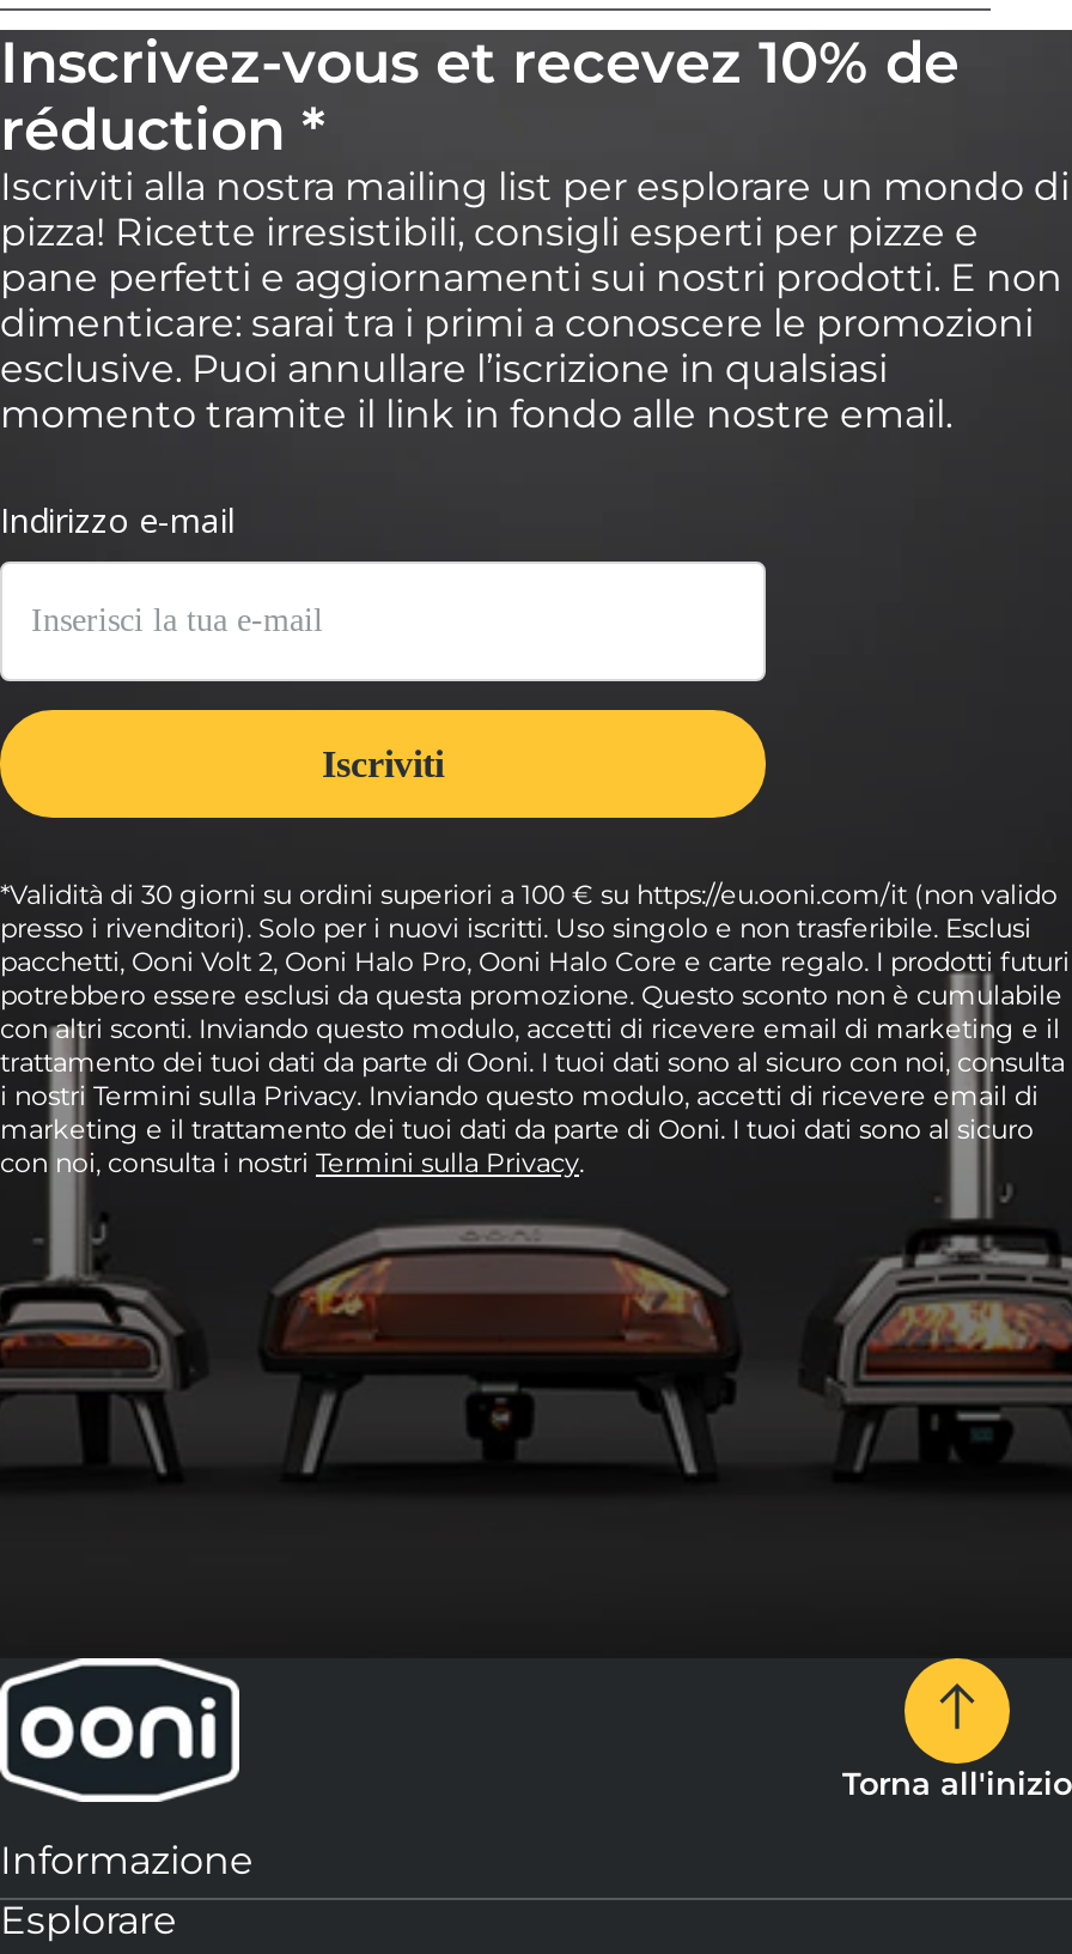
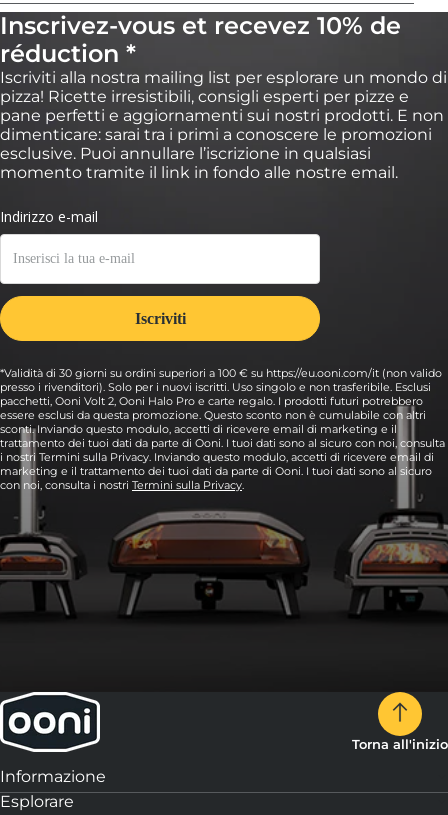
- pacchetti, Ooni Volt 2, Ooni Halo Pro, Ooni Halo Core e carte regalo. I prodotti futuri
- potrebbero essere esclusi da questa promozione. Questo sconto non è cumulabile
- con altri sconti. Inviando questo modulo, accetti di ricevere email di marketing e il
+ pacchetti, Ooni Volt 2, Ooni Halo Pro e carte regalo. I prodotti futuri potrebbero
+ essere esclusi da questa promozione. Questo sconto non è cumulabile con altri
+ sconti. Inviando questo modulo, accetti di ricevere email di marketing e il
